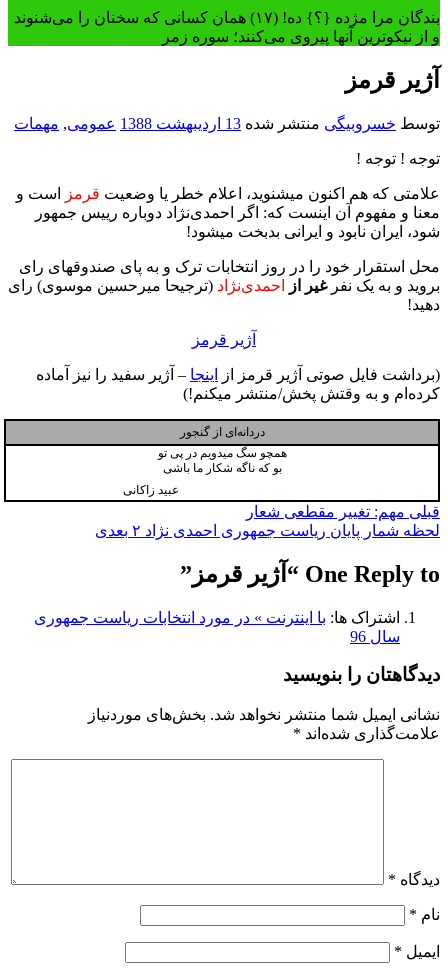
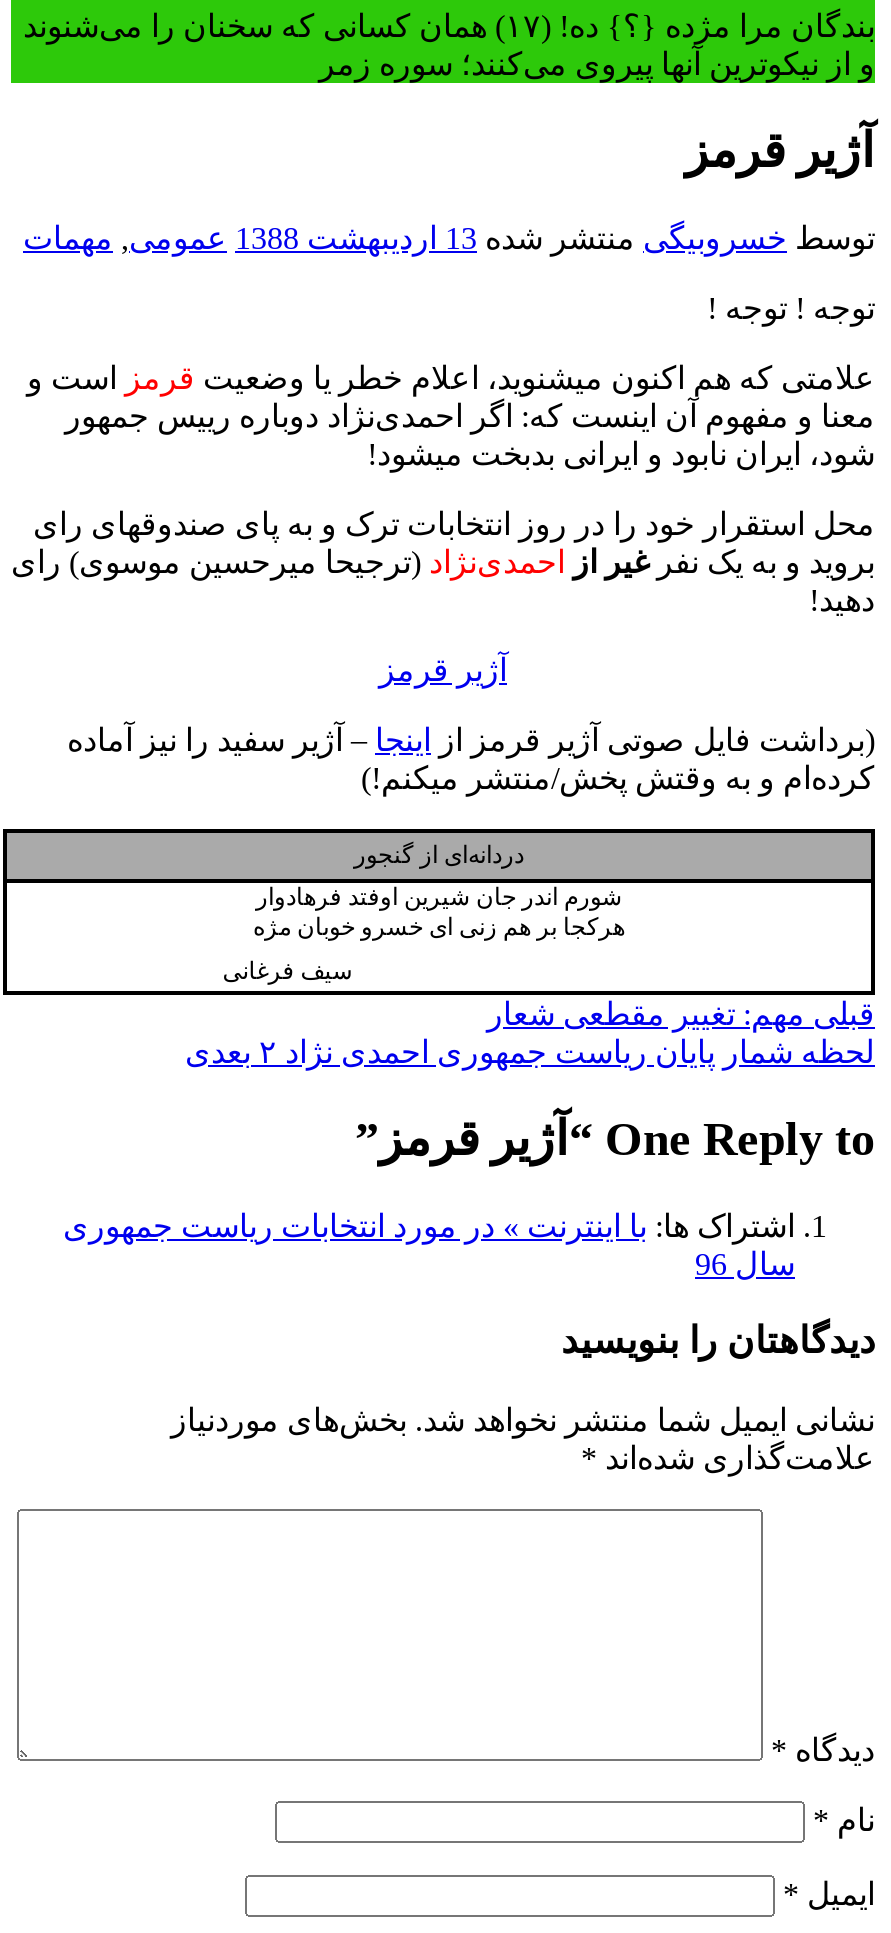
- همچو سگ میدویم در پی تو
- بو که ناگه شکار ما باشی
+ شورم اندر جان شیرین اوفتد فرهادوار
+ هرکجا بر هم زنی ای خسرو خوبان مژه

- عبید زاکانی
+ سیف فرغانی
